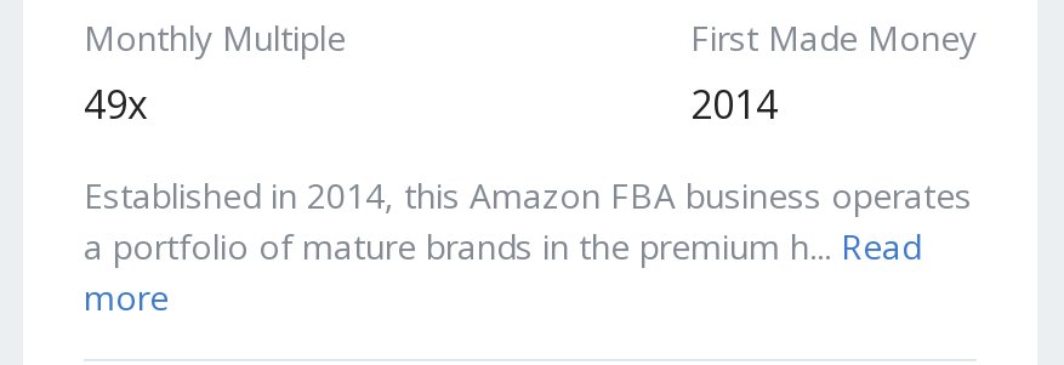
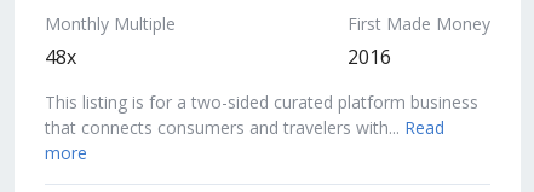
- 49x
+ 48x

- 2014
+ 2016

- Established in 2014, this Amazon FBA business operates
- a portfolio of mature brands in the premium h... Read
+ This listing is for a two-sided curated platform business
+ that connects consumers and travelers with... Read
